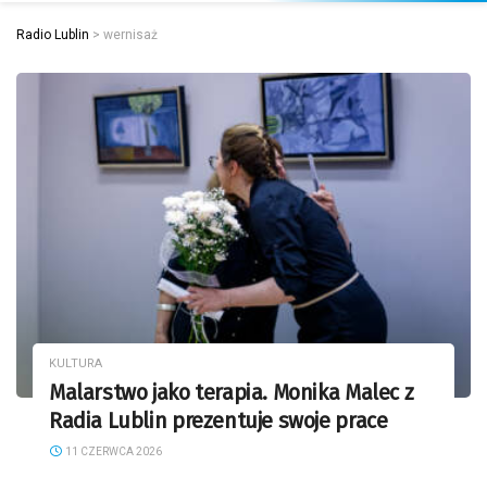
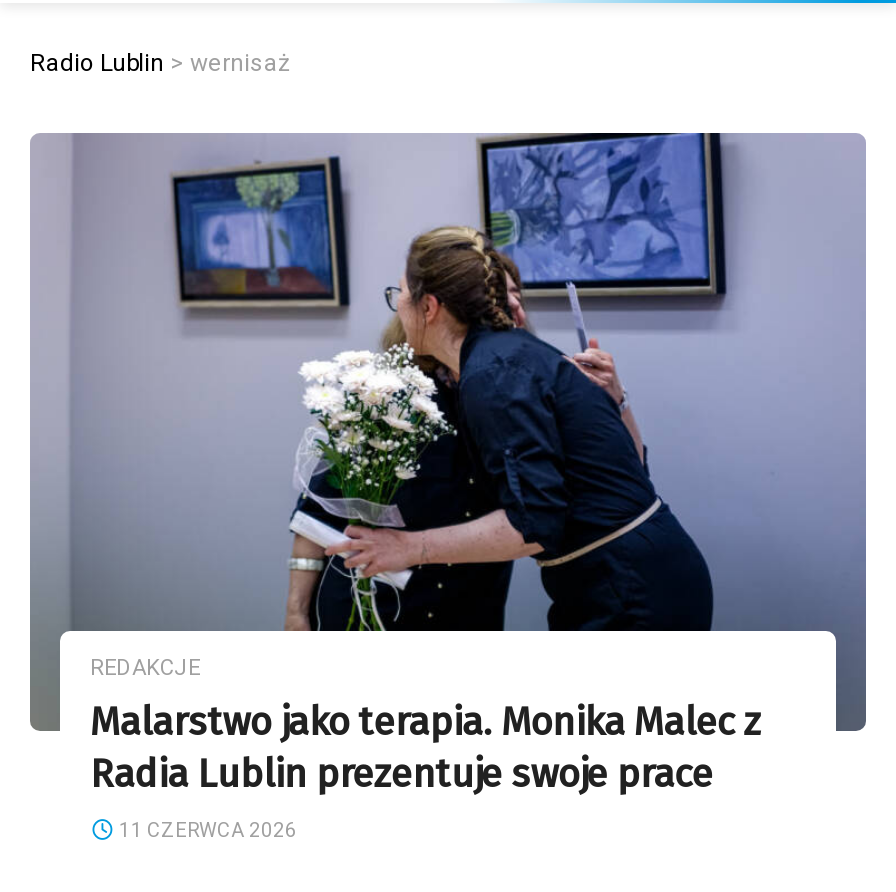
- KULTURA
+ REDAKCJE
